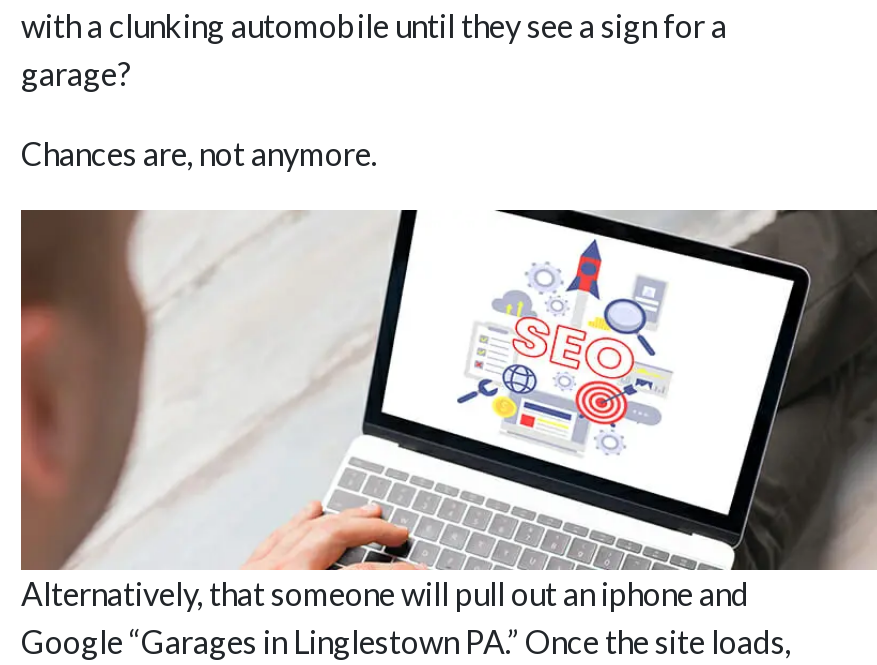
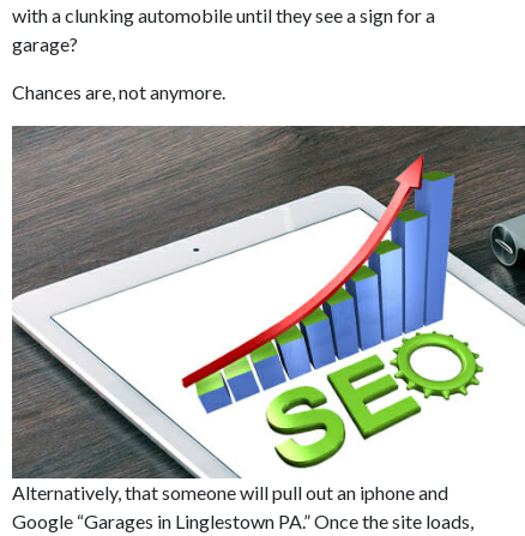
- [image]
+ [image]
